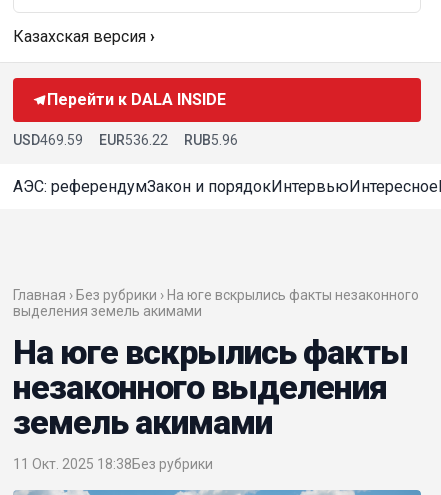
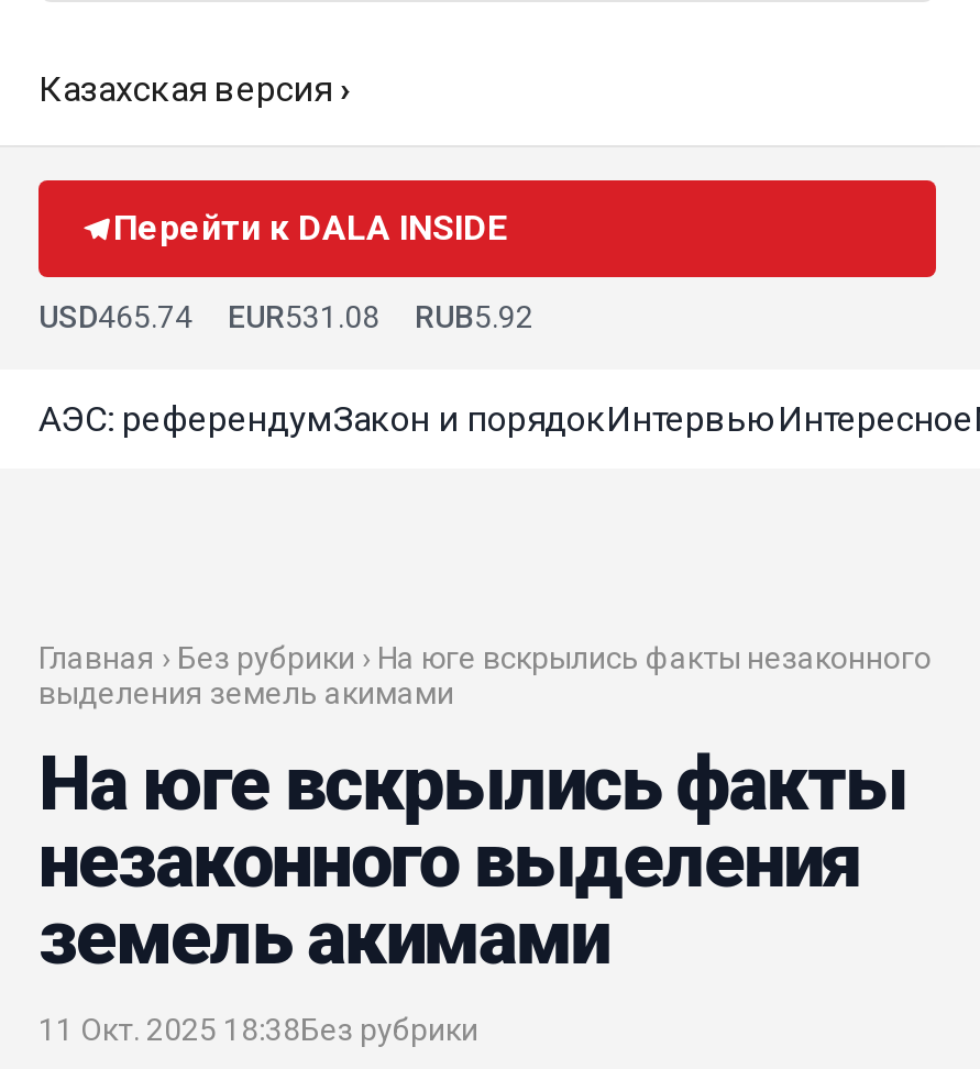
- USD469.59
+ USD465.74

- EUR536.22
+ EUR531.08

- RUB5.96
+ RUB5.92
